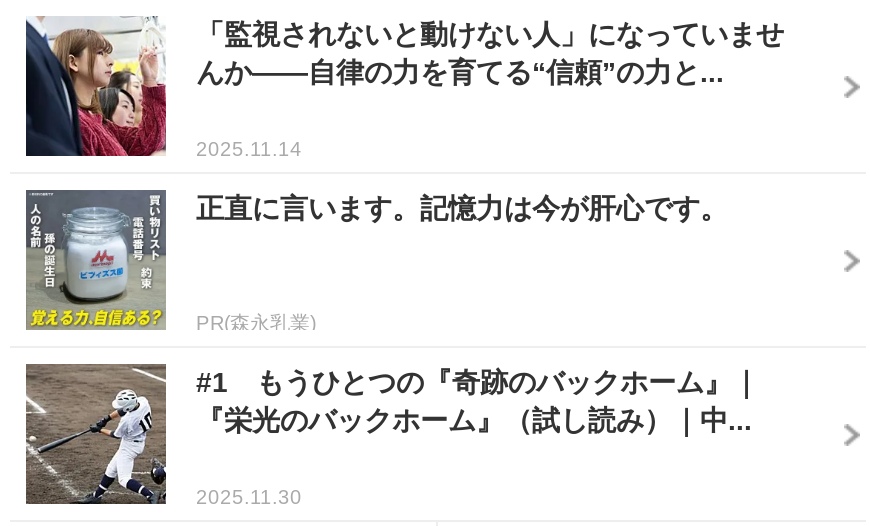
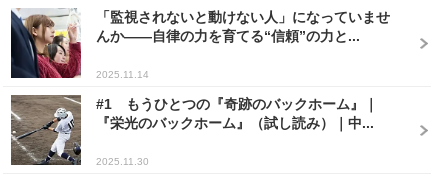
- [image]
- 正直に言います。記憶力は今が肝心です。

- PR(森永乳業)
